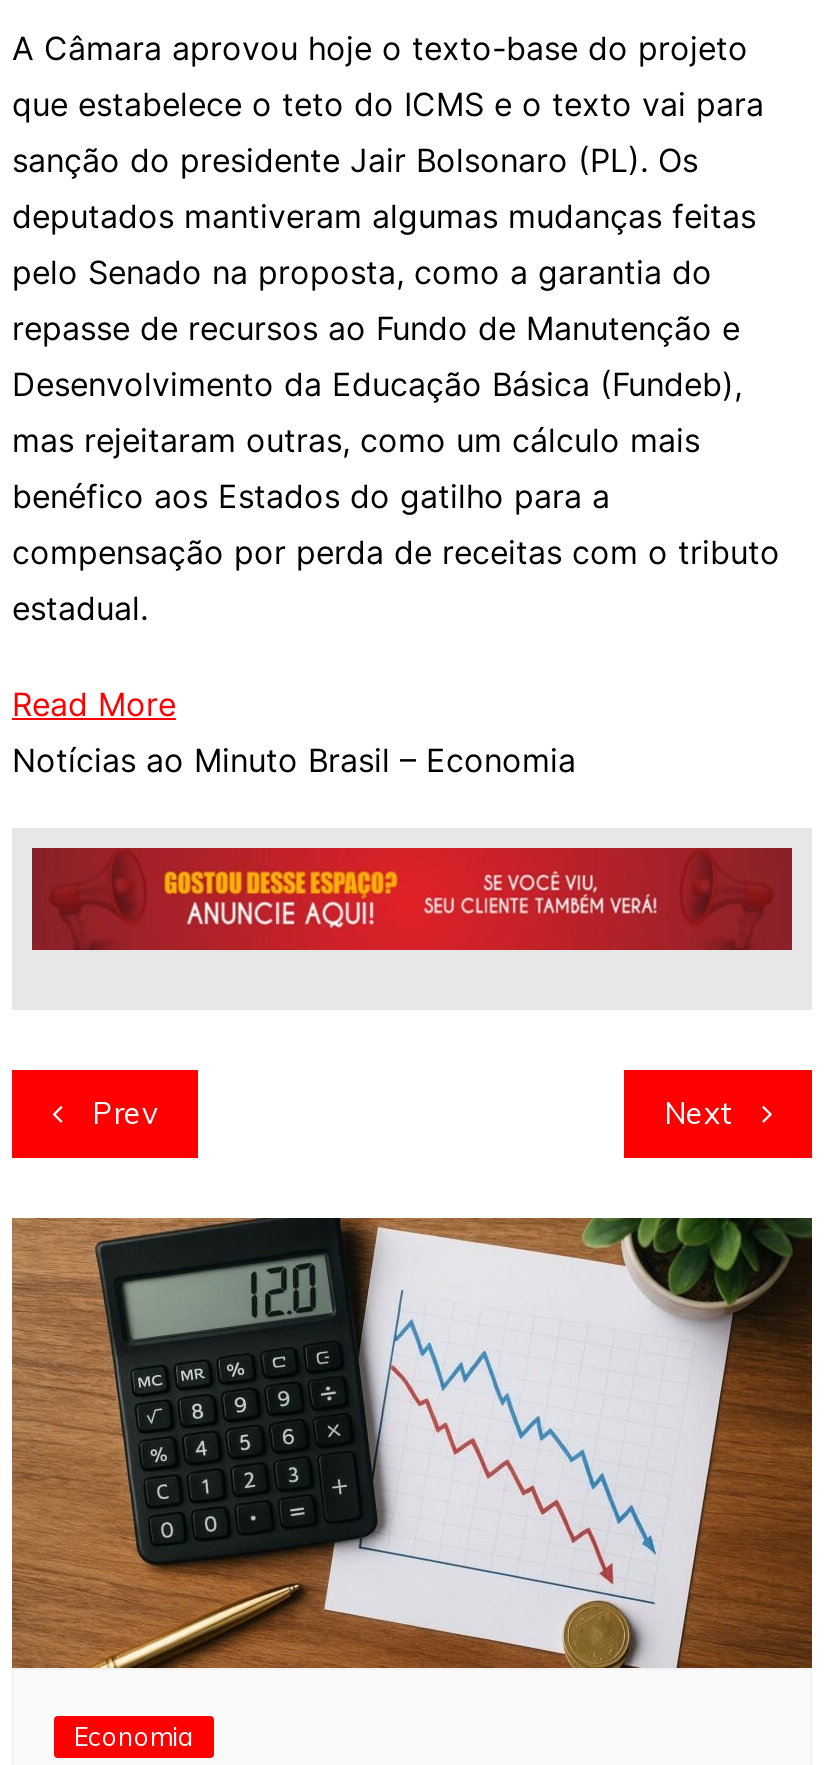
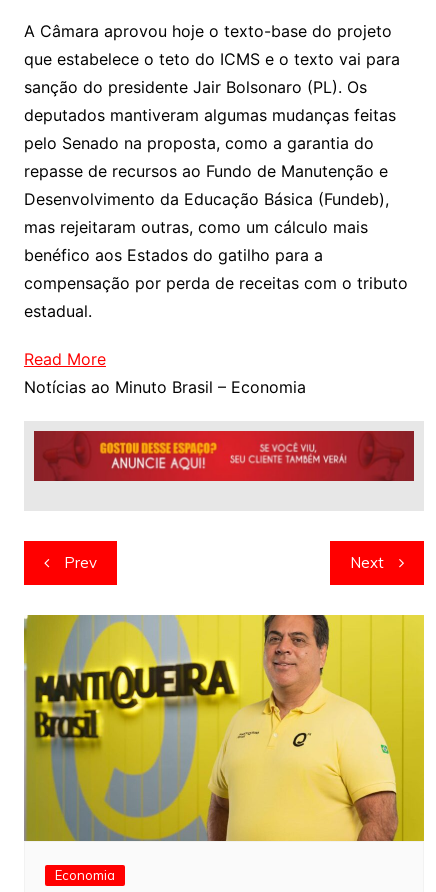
- [image]
+ [image]
